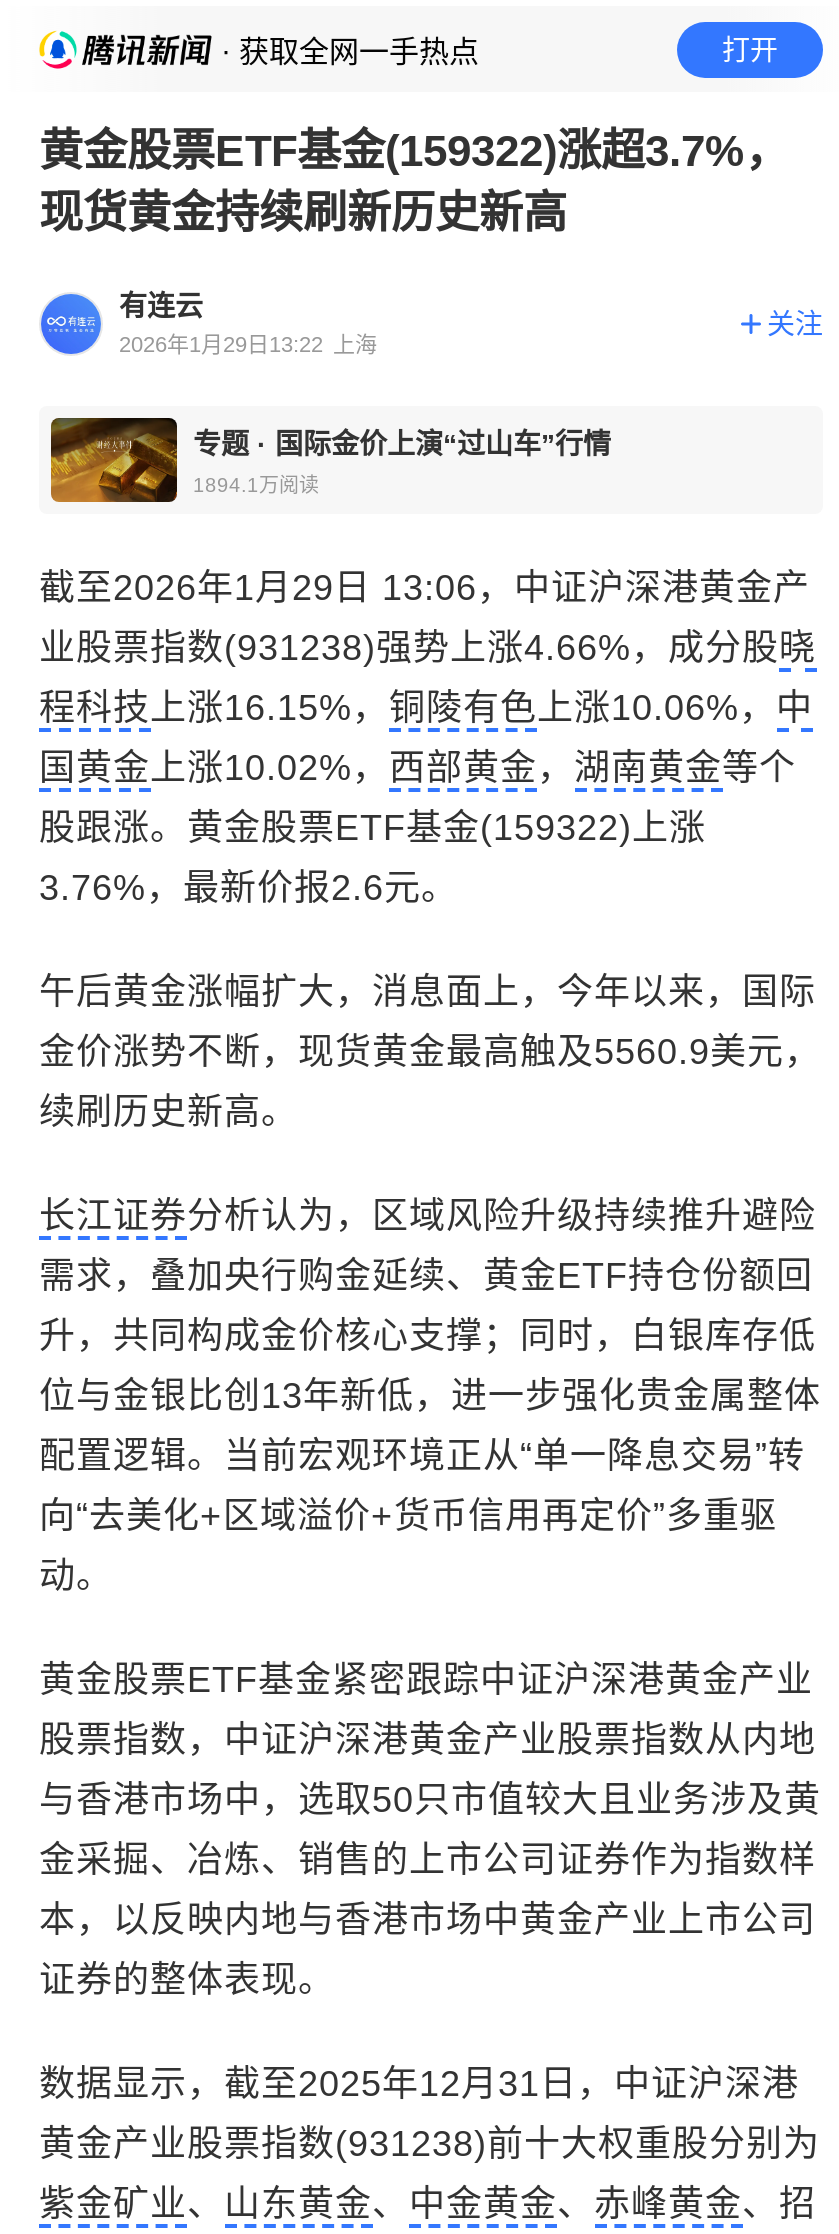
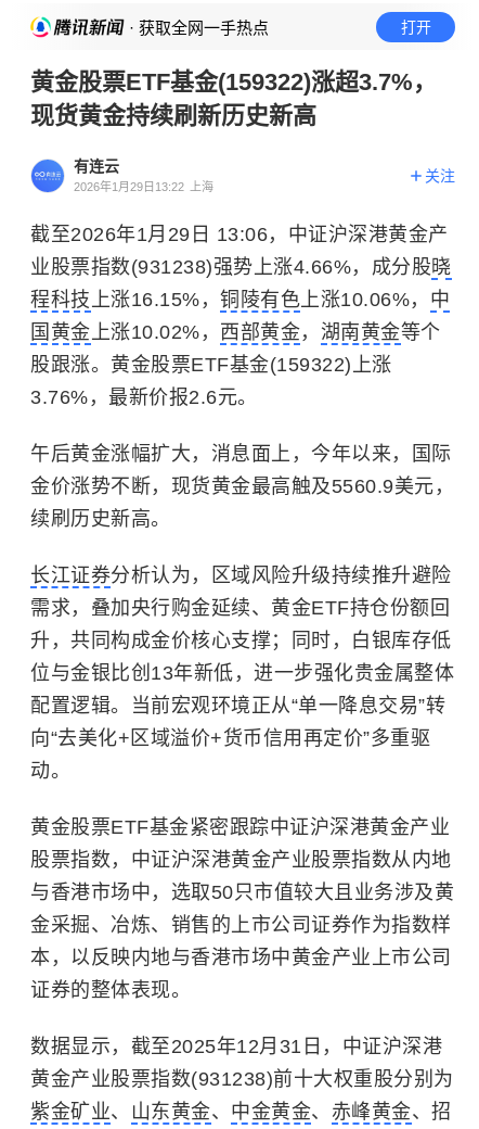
- [image]
- 专题·国际金价上演“过山车”行情
- 1894.1万阅读
